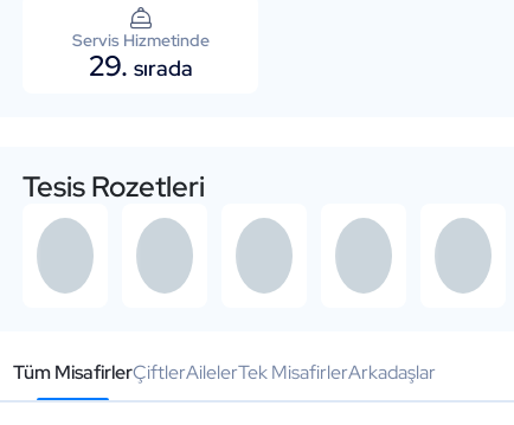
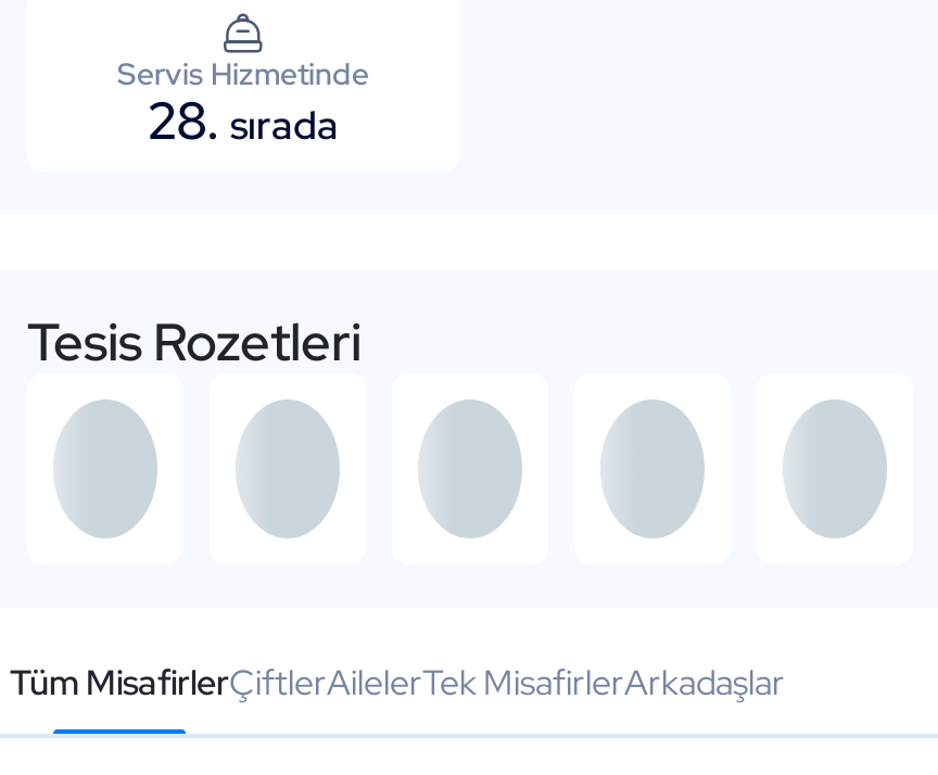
- 29. sırada
+ 28. sırada
